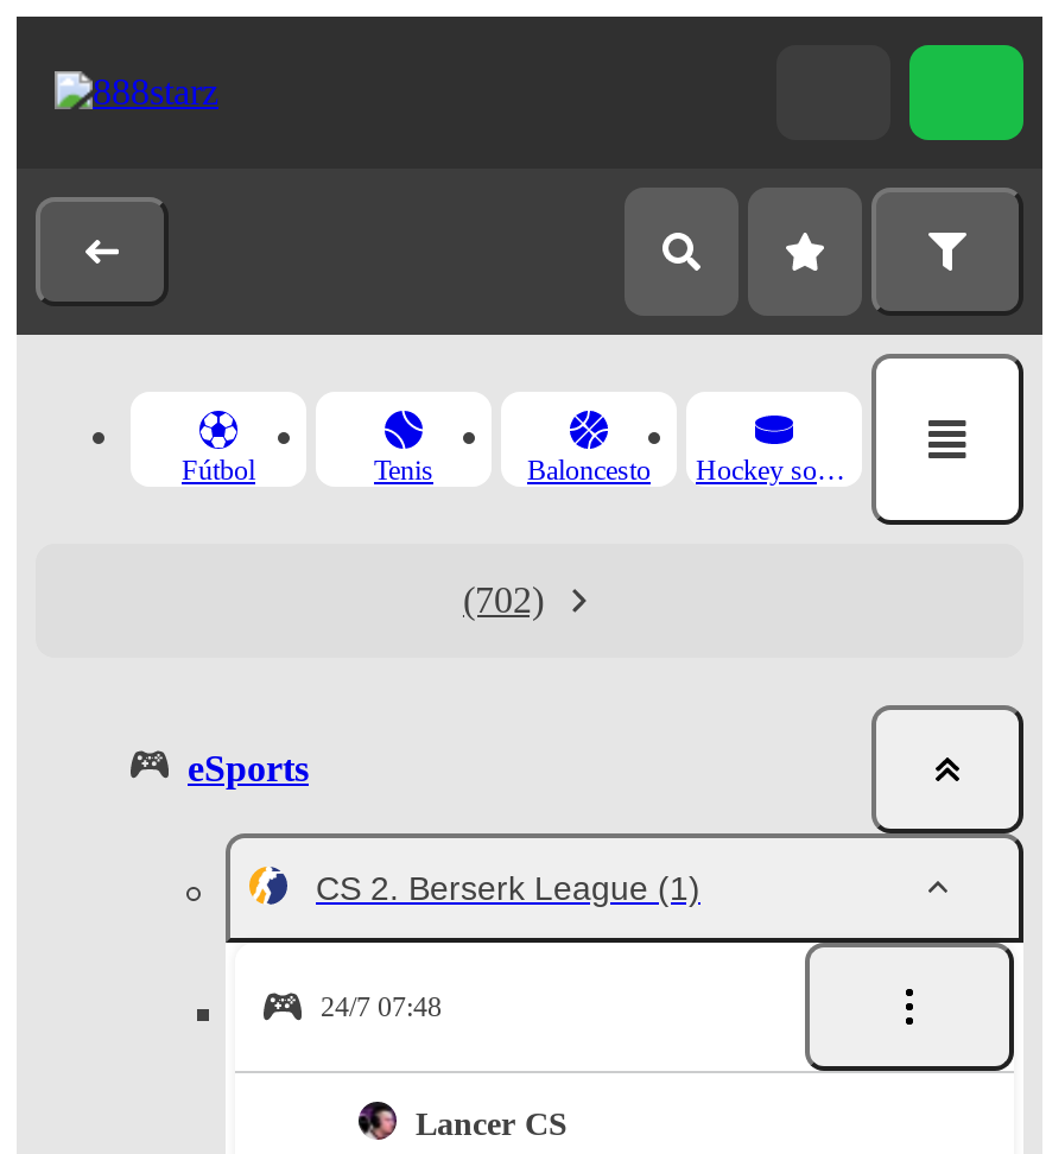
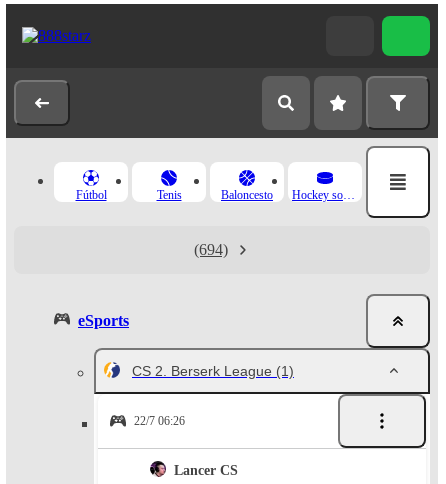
- (702)
+ (694)

- 24/7 07:48
+ 22/7 06:26
